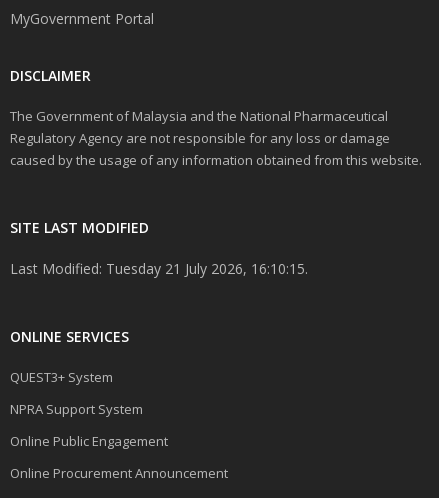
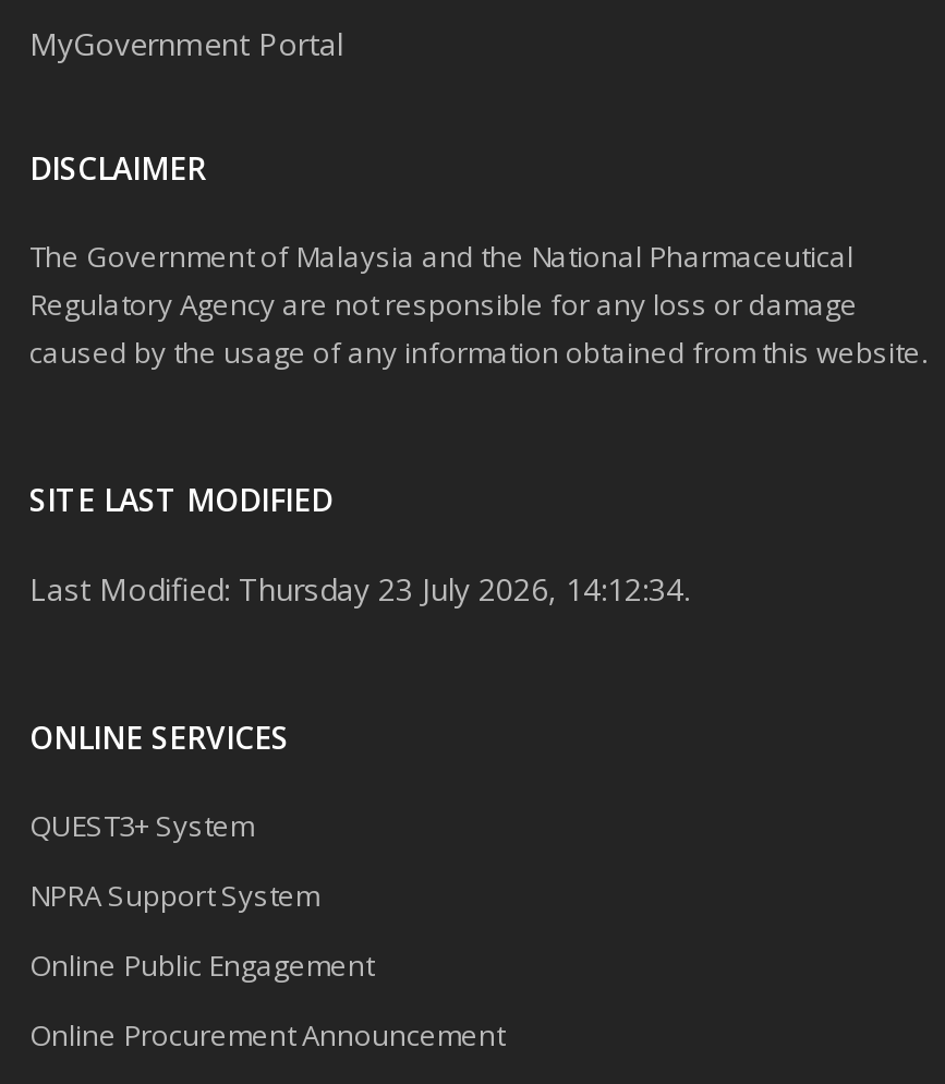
- Last Modified: Tuesday 21 July 2026, 16:10:15.
+ Last Modified: Thursday 23 July 2026, 14:12:34.
